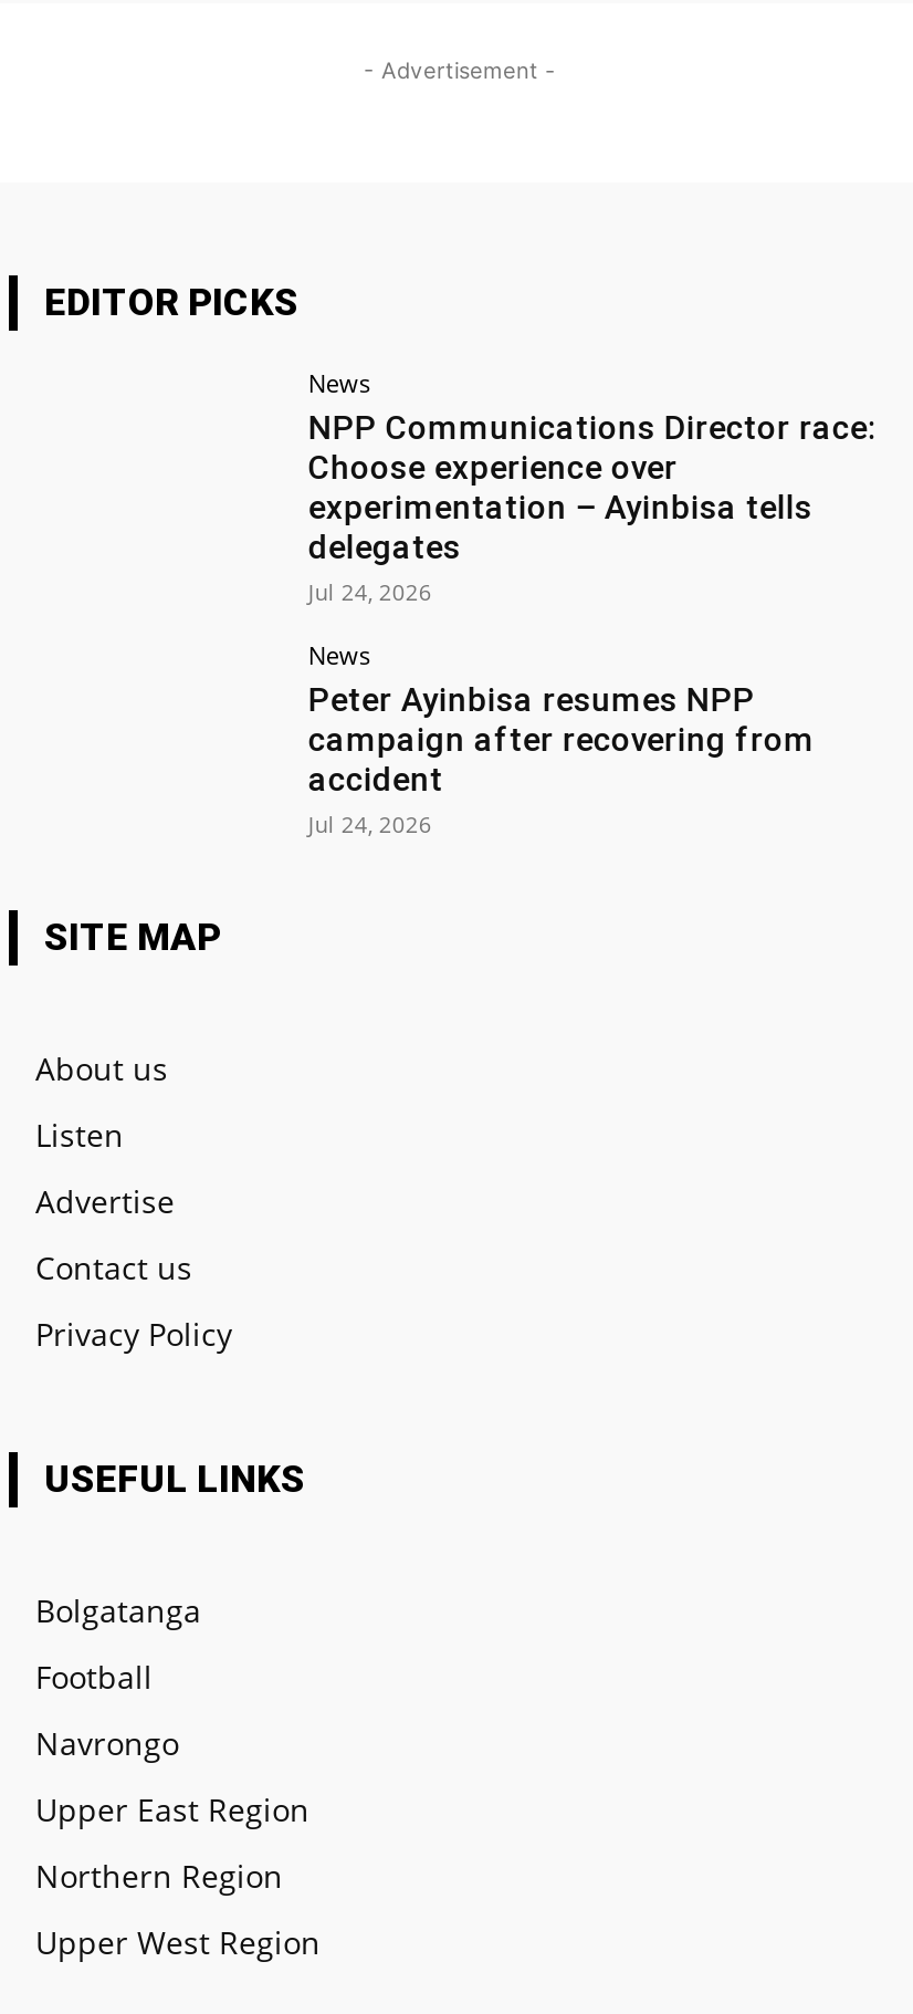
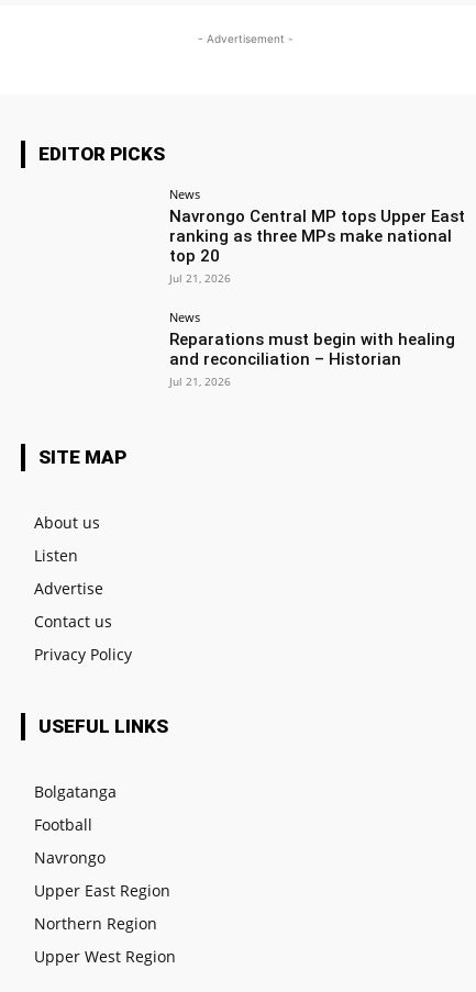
- NPP Communications Director race:
- Choose experience over
- experimentation – Ayinbisa tells
- delegates
- Jul 24, 2026
+ Navrongo Central MP tops Upper East
+ ranking as three MPs make national
+ top 20
+ Jul 21, 2026

- Peter Ayinbisa resumes NPP
- campaign after recovering from
- accident
- Jul 24, 2026
+ Reparations must begin with healing
+ and reconciliation – Historian
+ Jul 21, 2026
